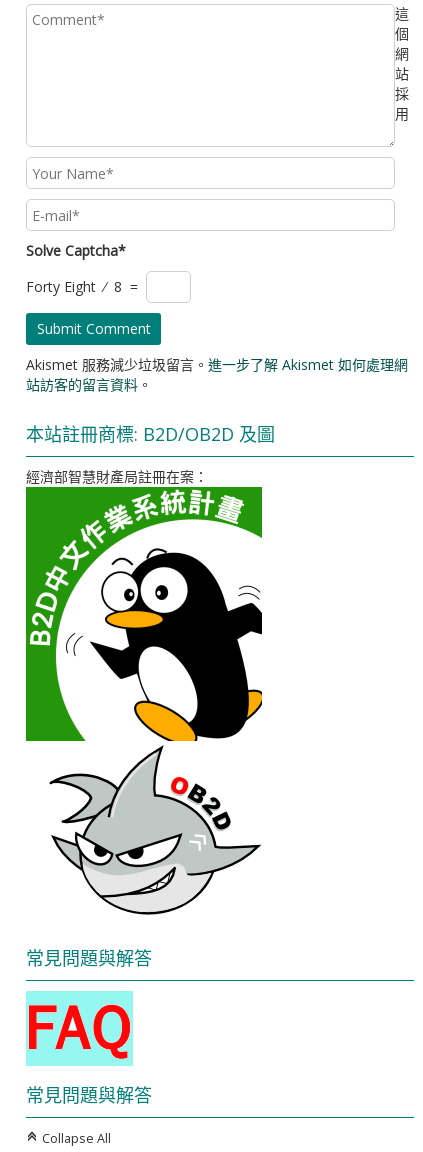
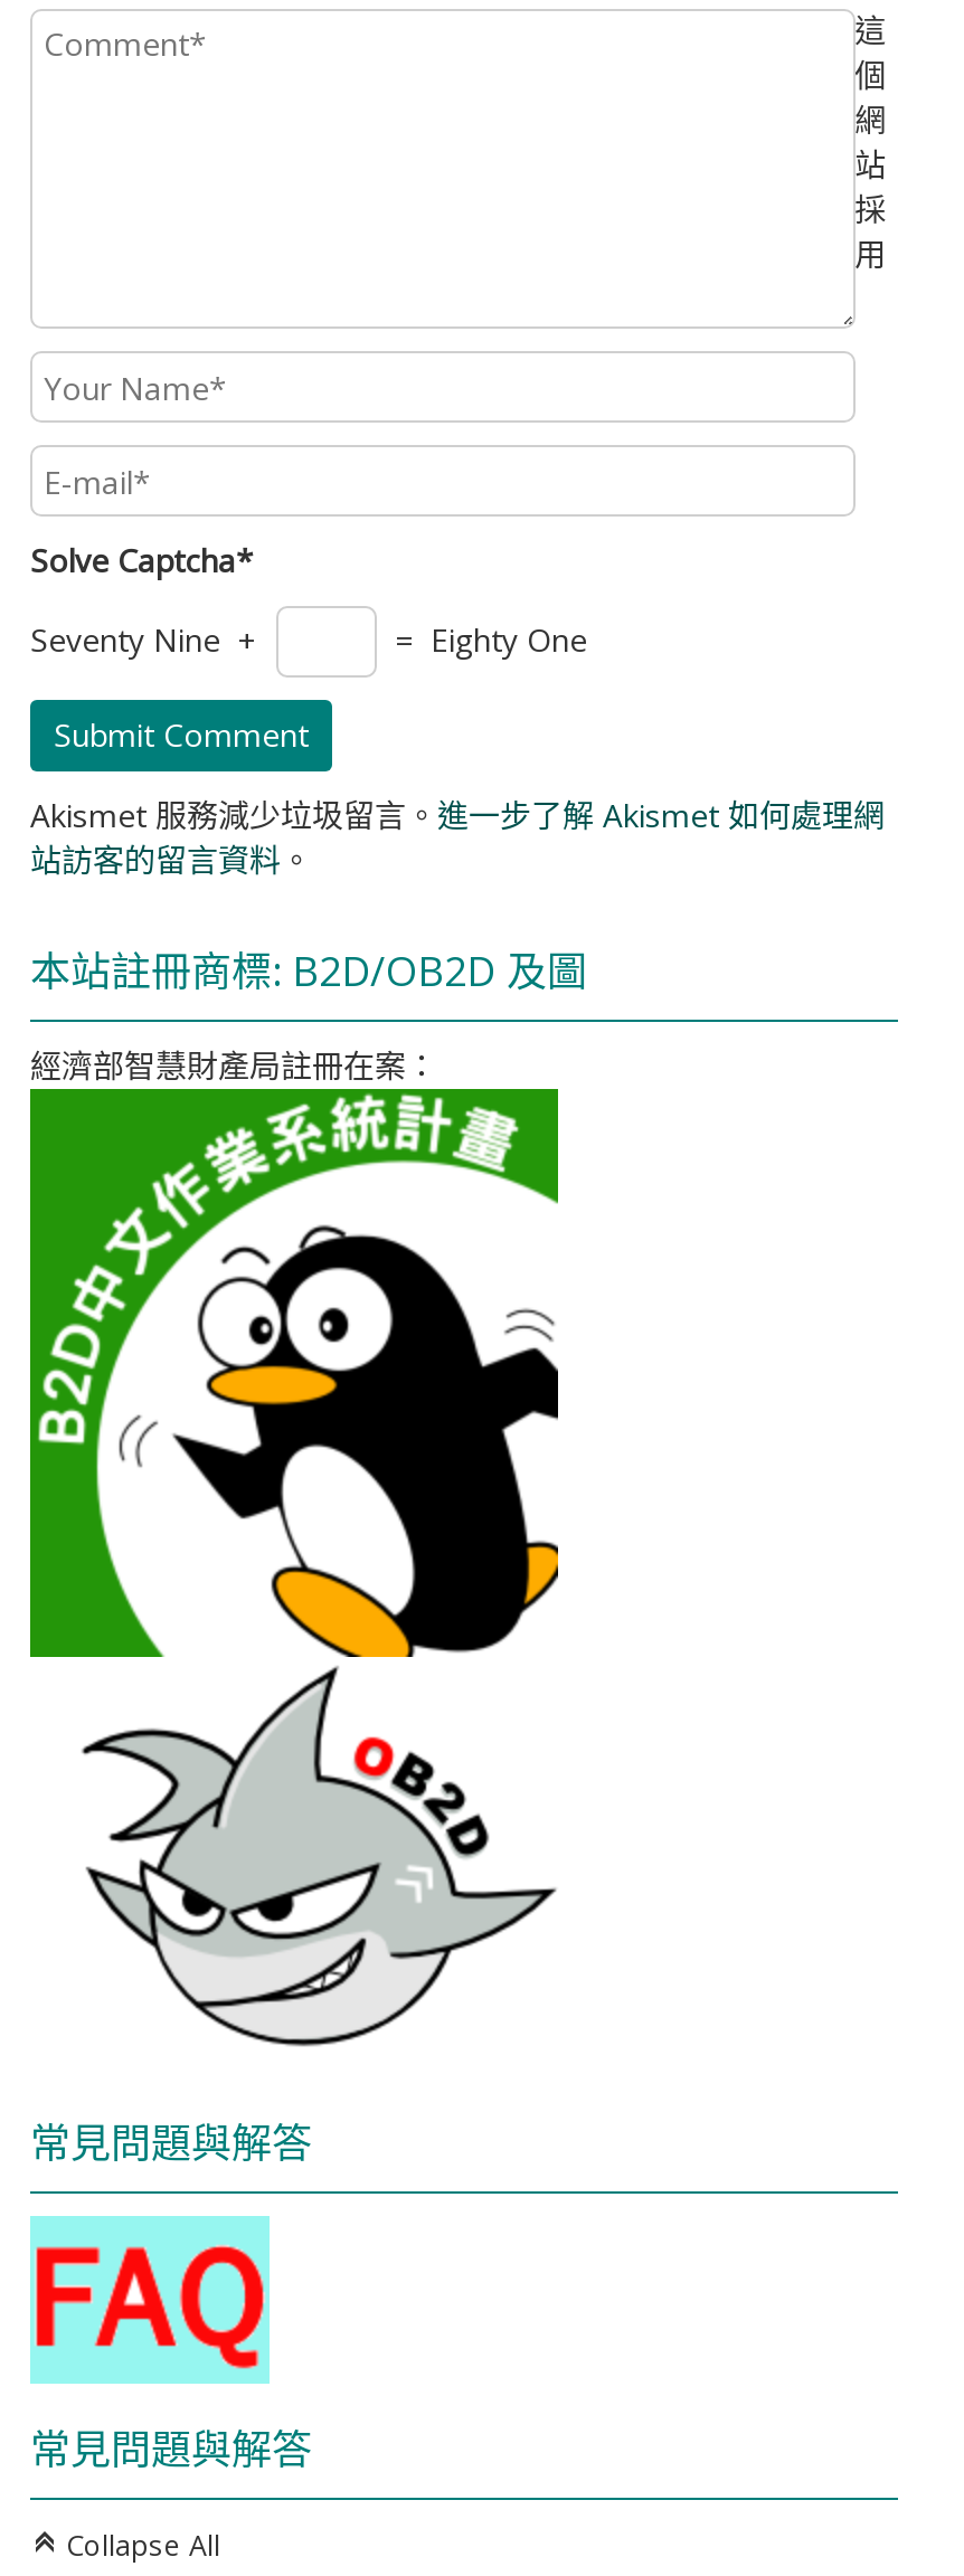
- Forty Eight ⁄ 8 =
+ Seventy Nine +
+ = Eighty One
